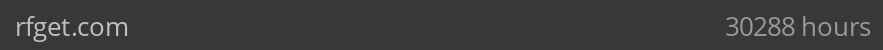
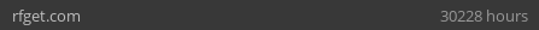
- 30288 hours
+ 30228 hours
